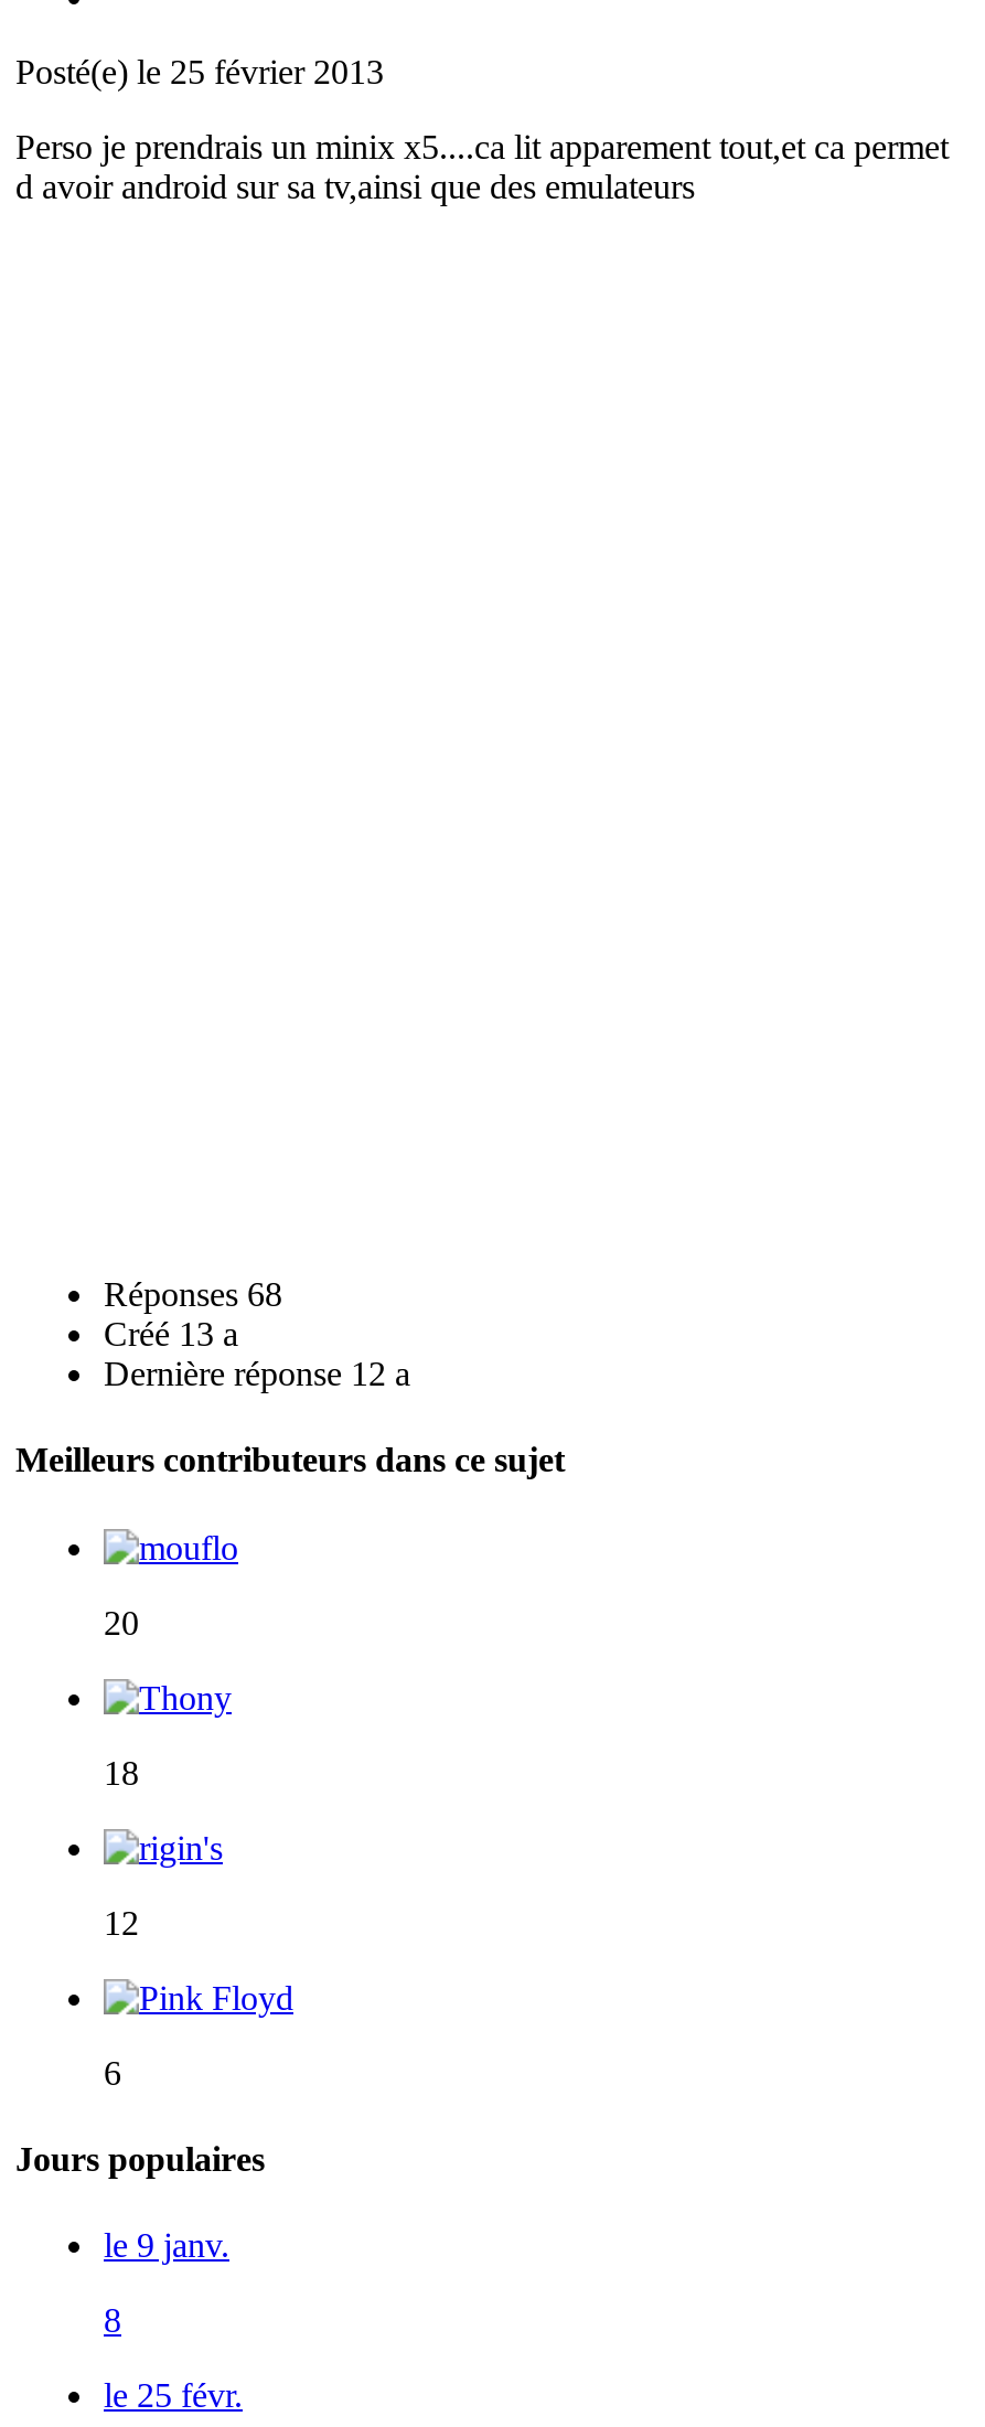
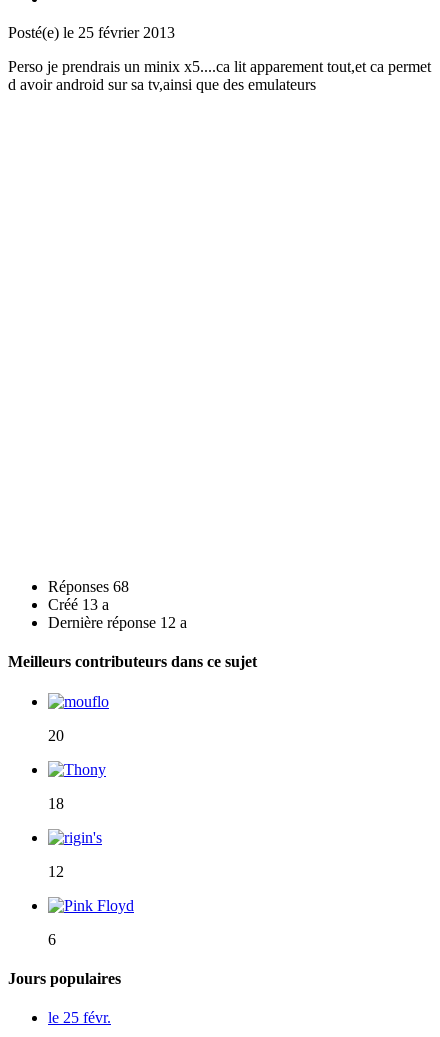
- le 9 janv.
- 8
